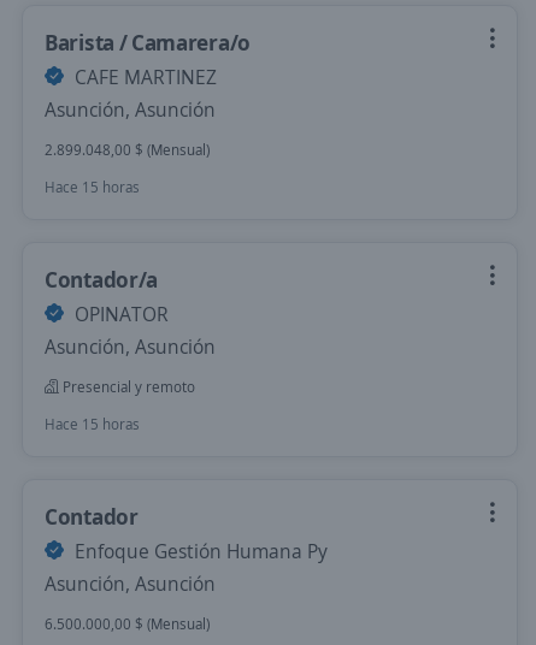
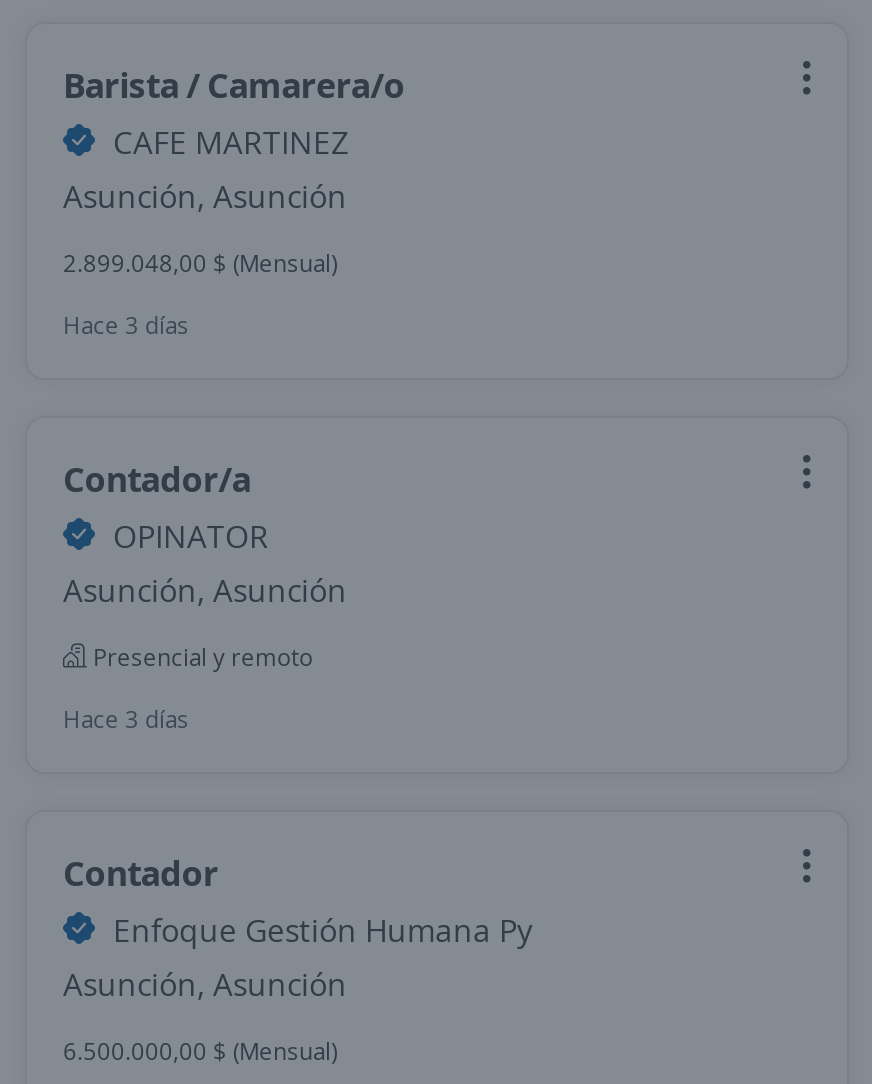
- Hace 15 horas
+ Hace 3 días

- Hace 15 horas
+ Hace 3 días
